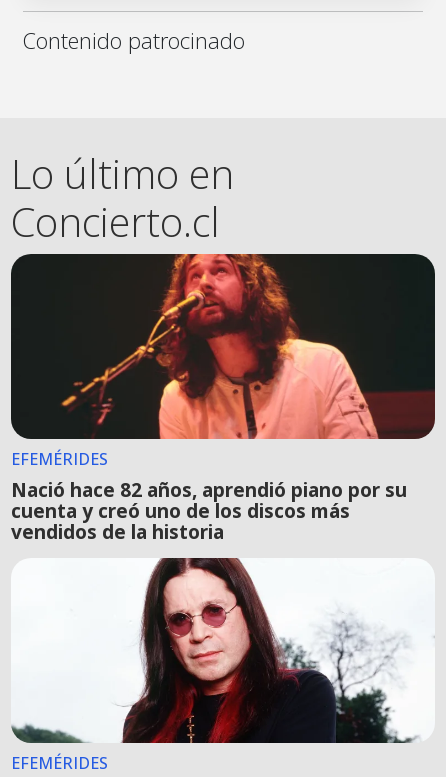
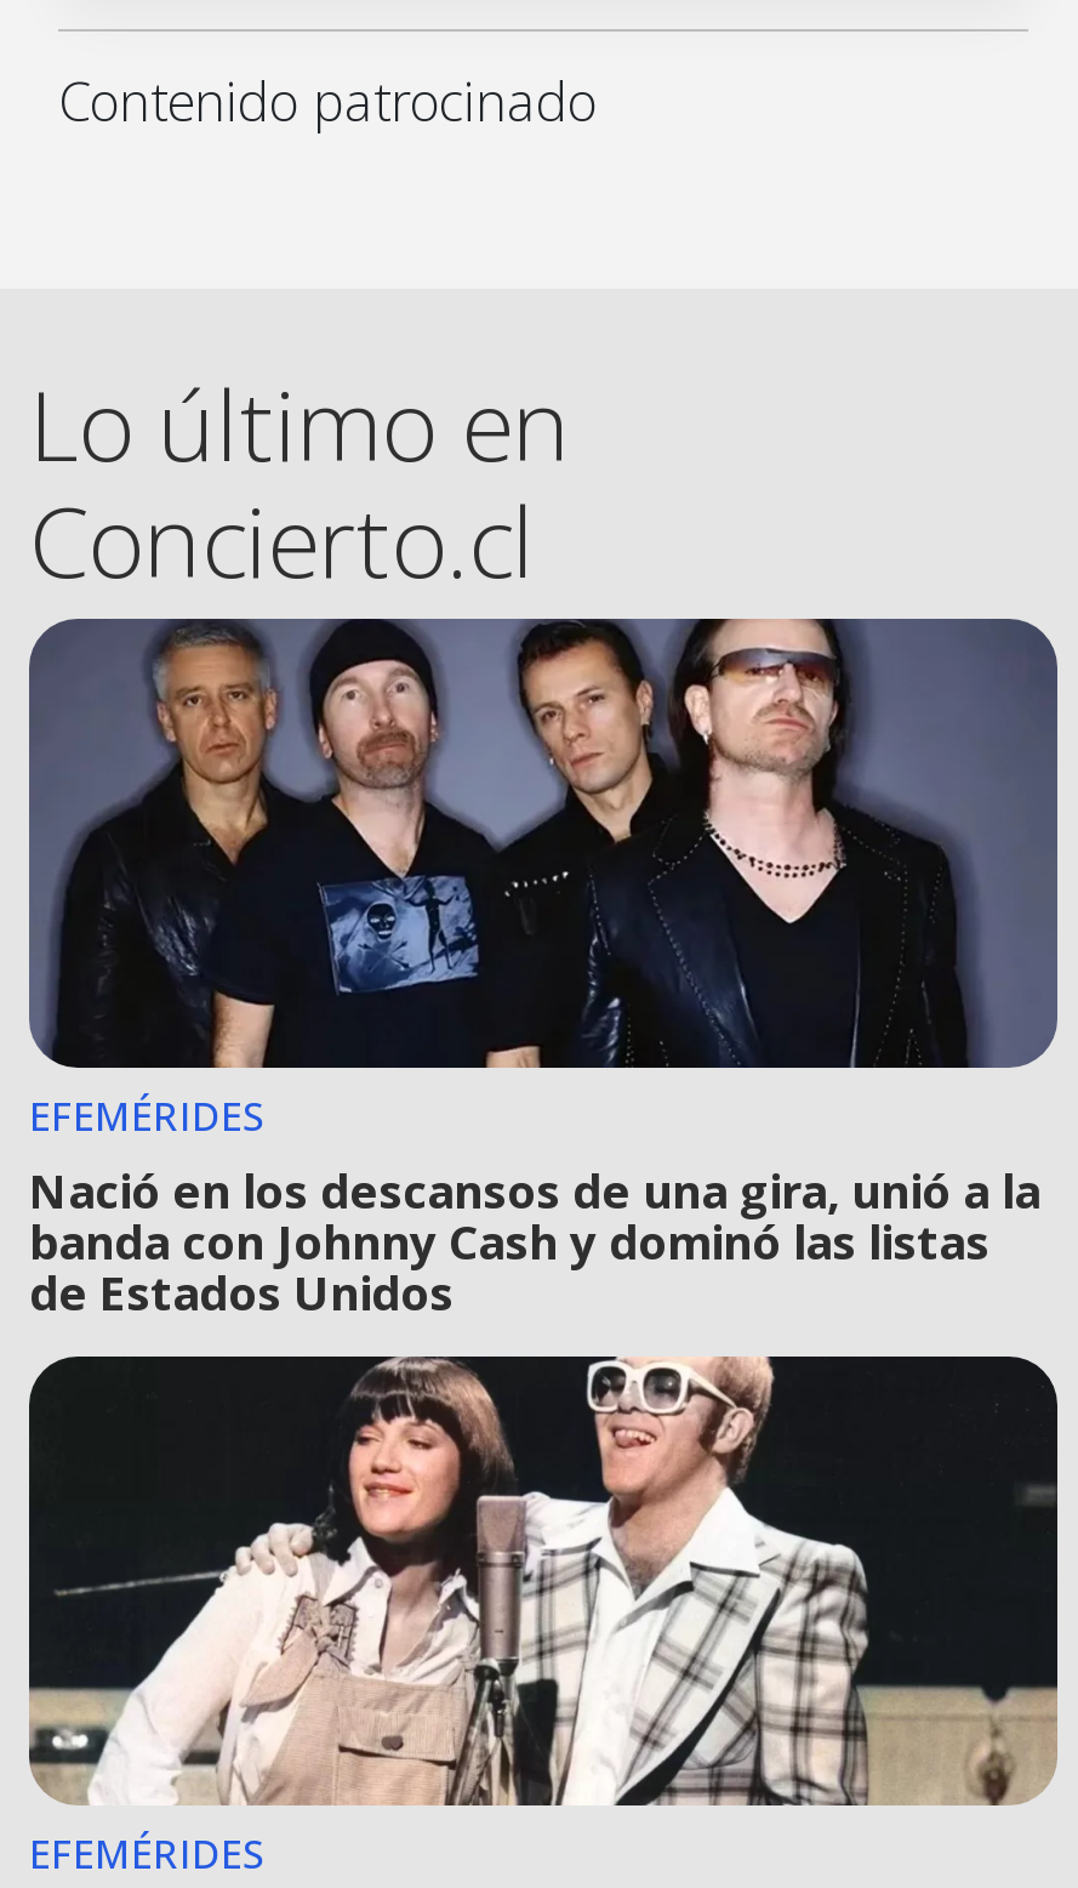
- [image]
- Nació hace 82 años, aprendió piano por su
- cuenta y creó uno de los discos más
- vendidos de la historia
+ [image]
+ Nació en los descansos de una gira, unió a la
+ banda con Johnny Cash y dominó las listas
+ de Estados Unidos

- [image]
+ [image]
